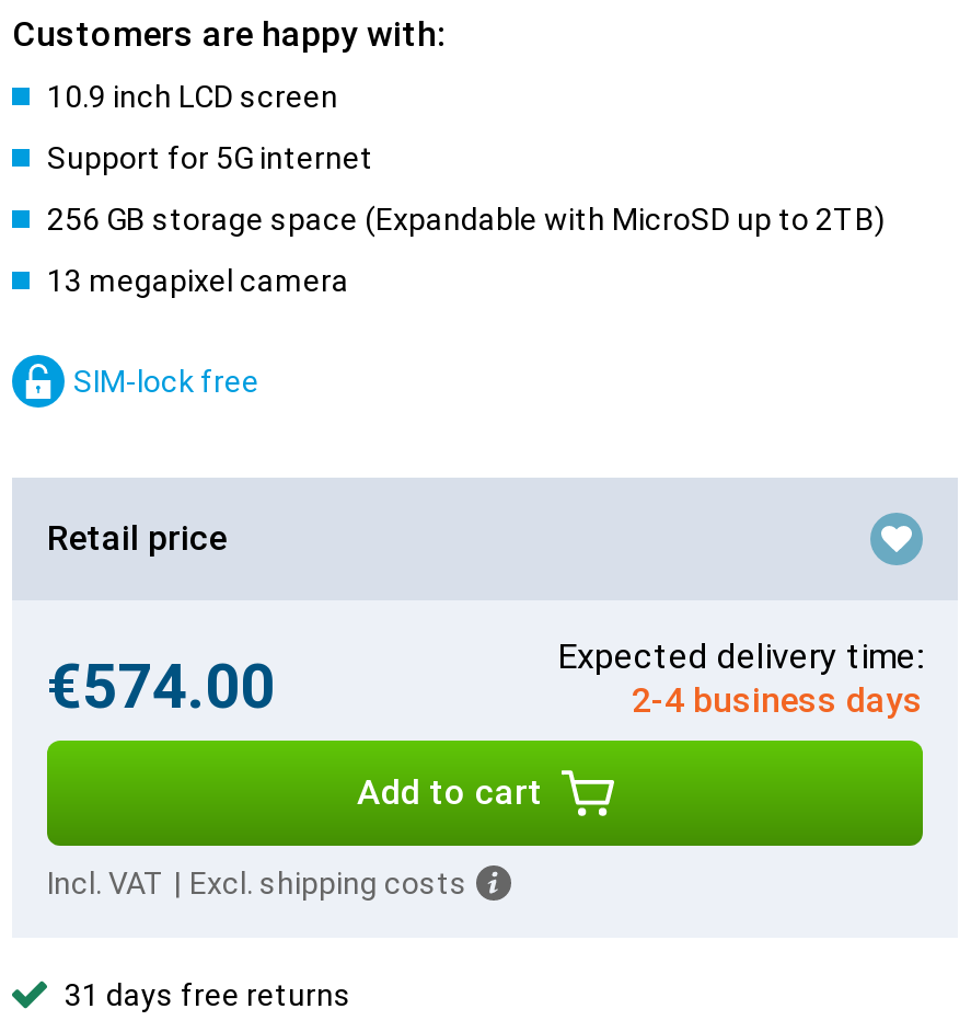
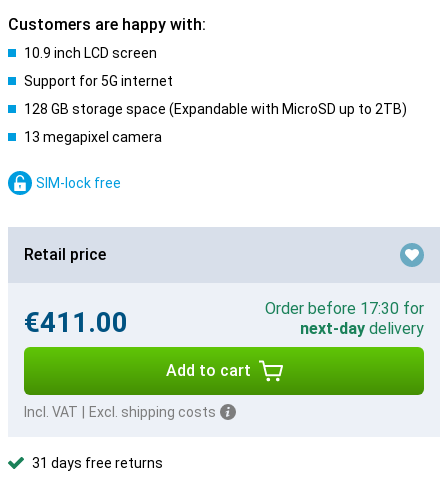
- 256 GB storage space (Expandable with MicroSD up to 2TB)
+ 128 GB storage space (Expandable with MicroSD up to 2TB)

- €574.00
- Expected delivery time:
- 2-4 business days
+ €411.00
+ Order before 17:30 for
+ next-day delivery
